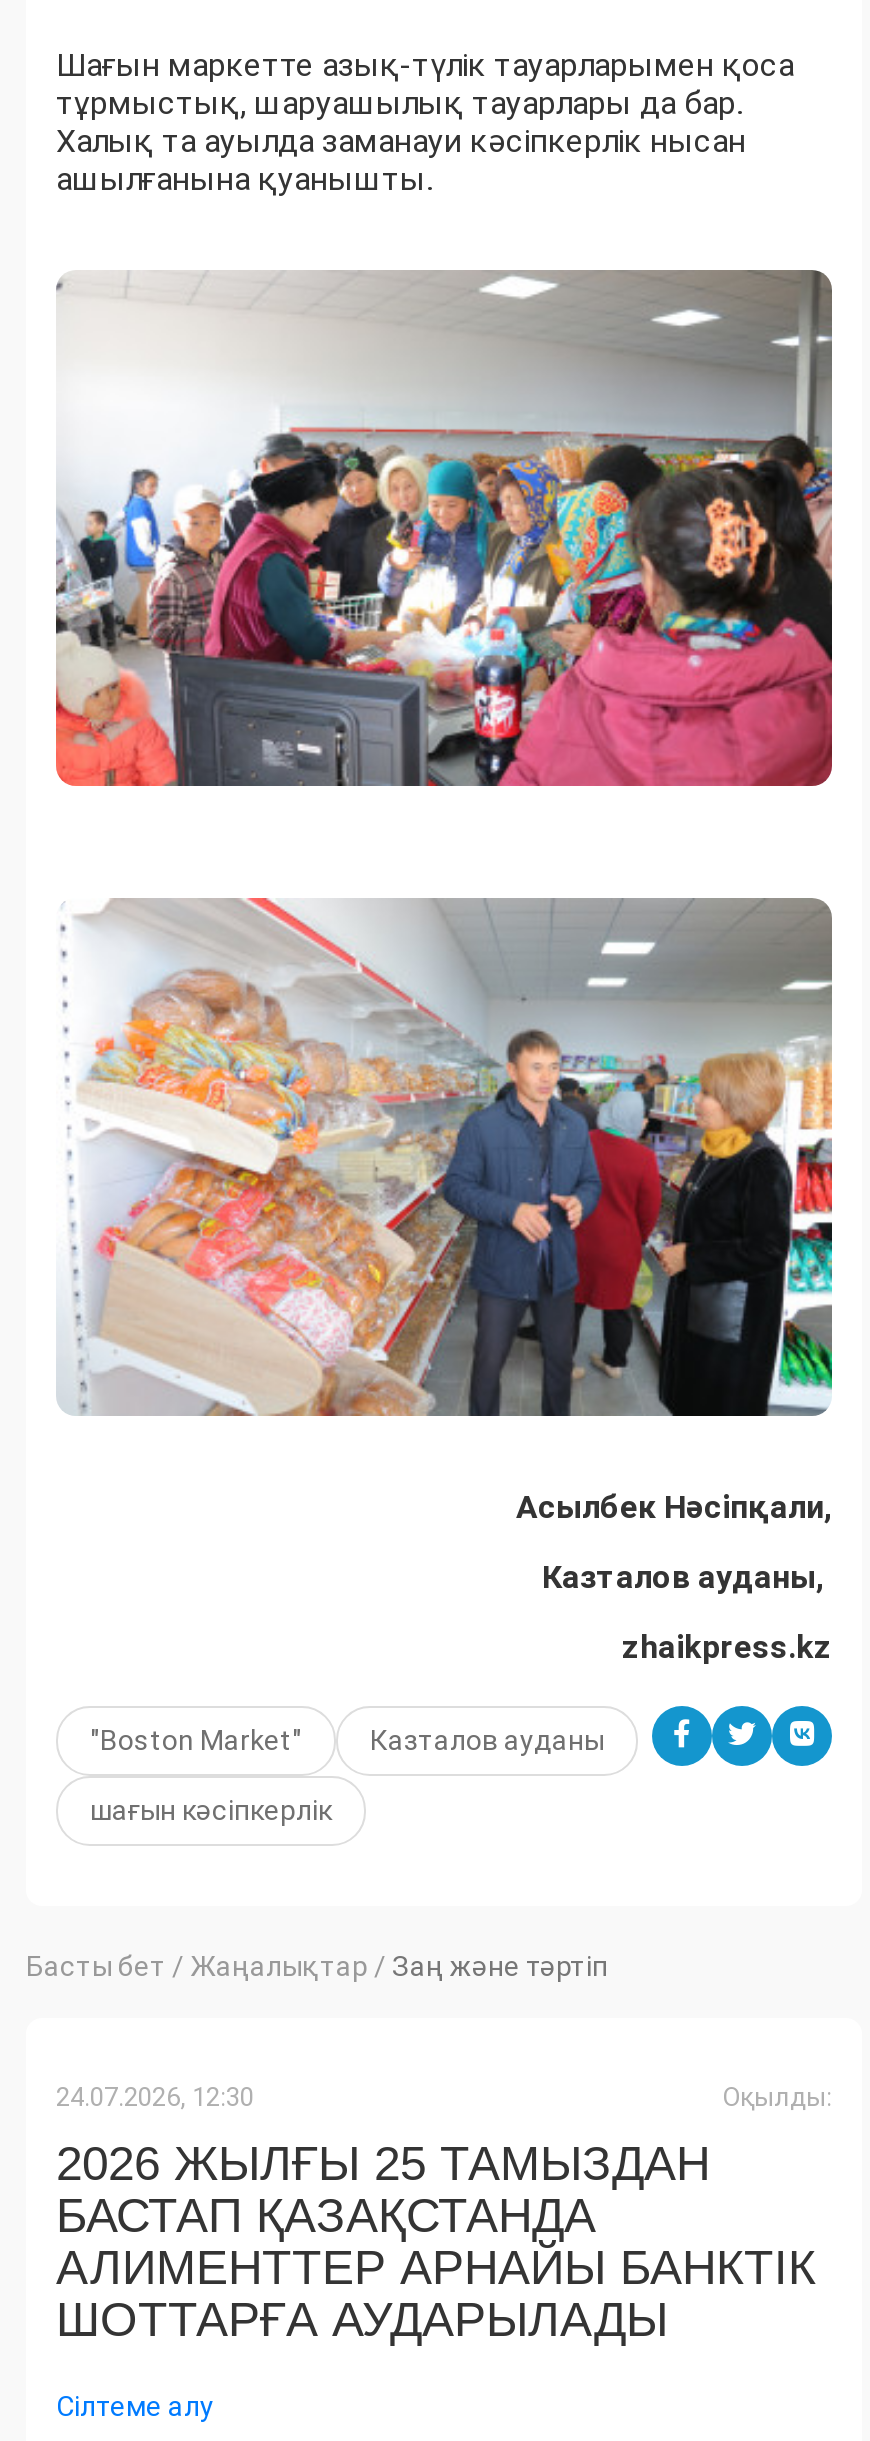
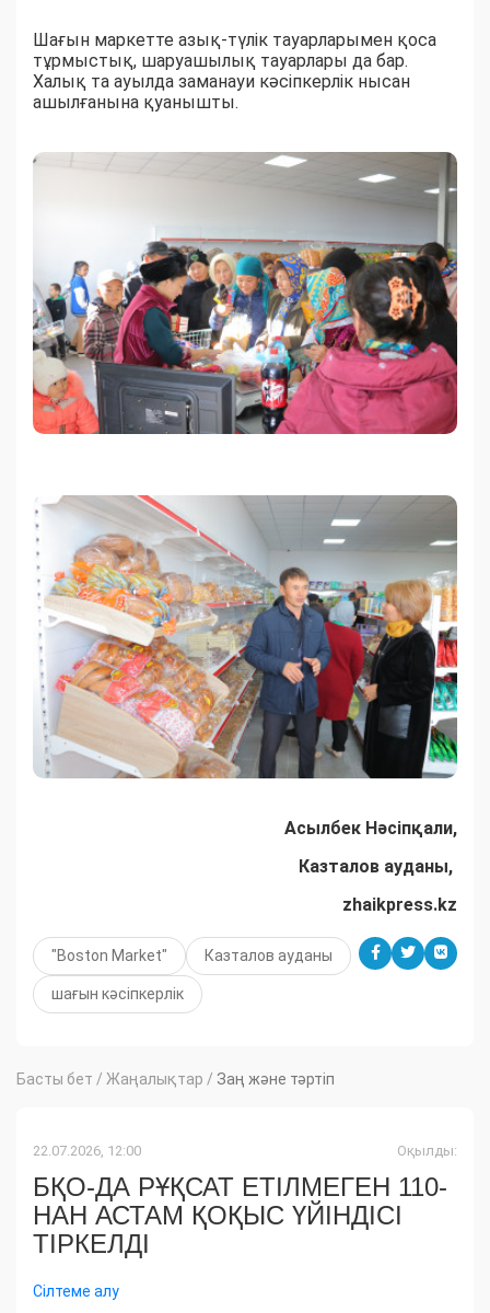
- 24.07.2026, 12:30
+ 22.07.2026, 12:00

- 2026 ЖЫЛҒЫ 25 ТАМЫЗДАН
- БАСТАП ҚАЗАҚСТАНДА
- АЛИМЕНТТЕР АРНАЙЫ БАНКТІК
- ШОТТАРҒА АУДАРЫЛАДЫ
+ БҚО-ДА РҰҚСАТ ЕТІЛМЕГЕН 110-
+ НАН АСТАМ ҚОҚЫС ҮЙІНДІСІ
+ ТІРКЕЛДІ
